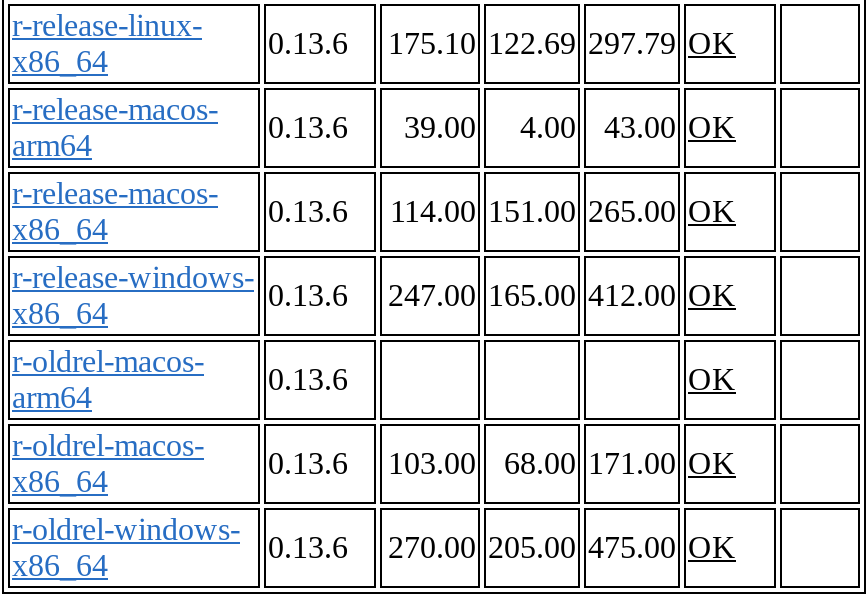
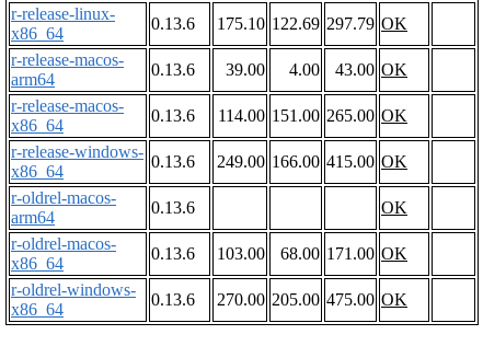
- 0.13.6 247.00 165.00 412.00 OK
+ 0.13.6 249.00 166.00 415.00 OK
